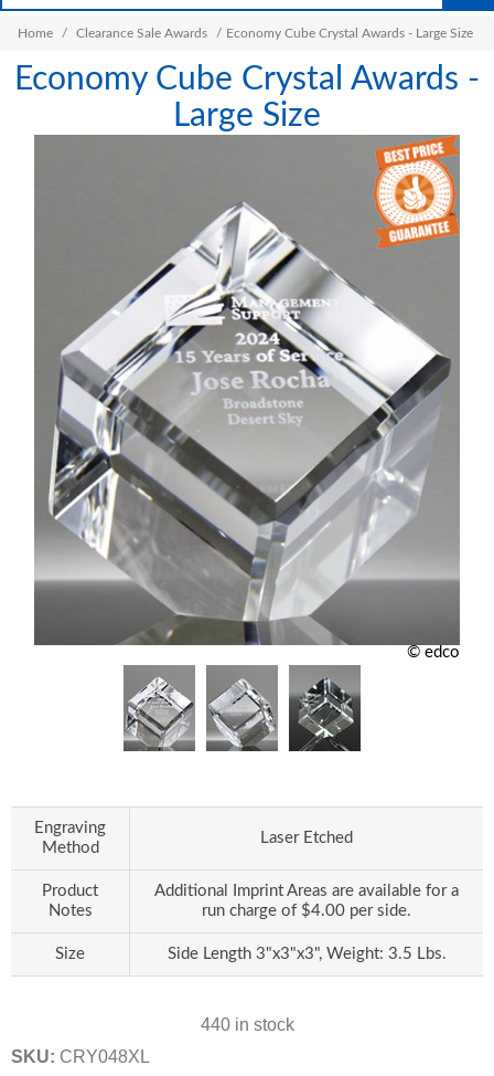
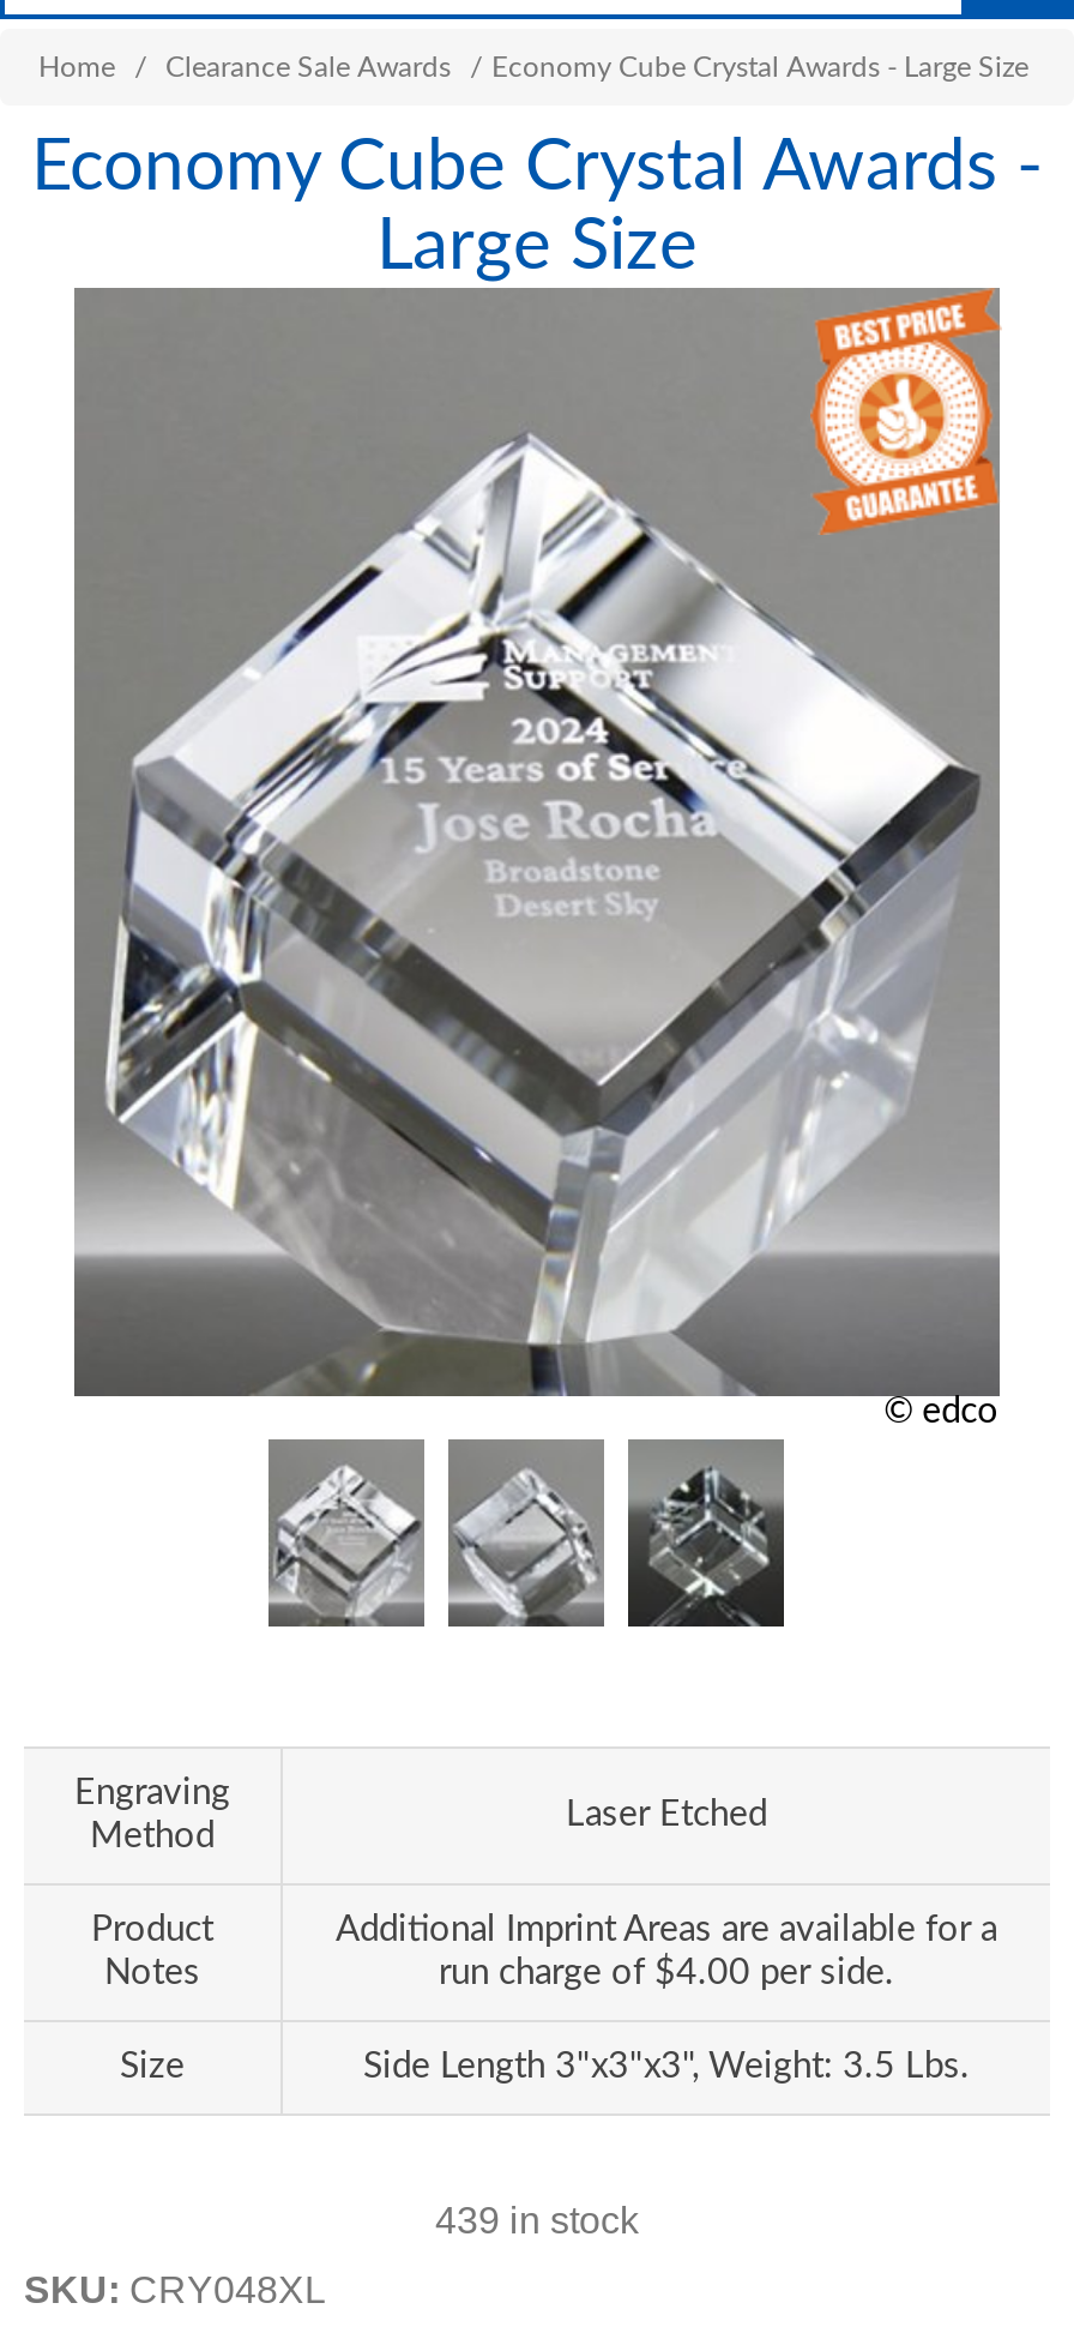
- 440 in stock
+ 439 in stock
